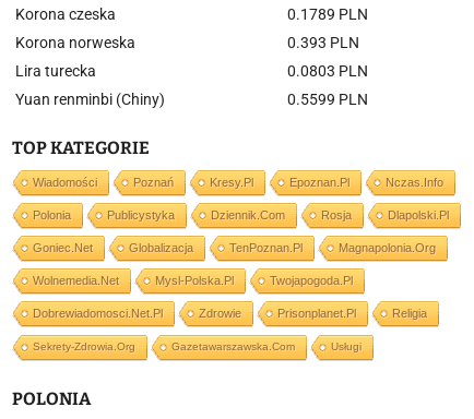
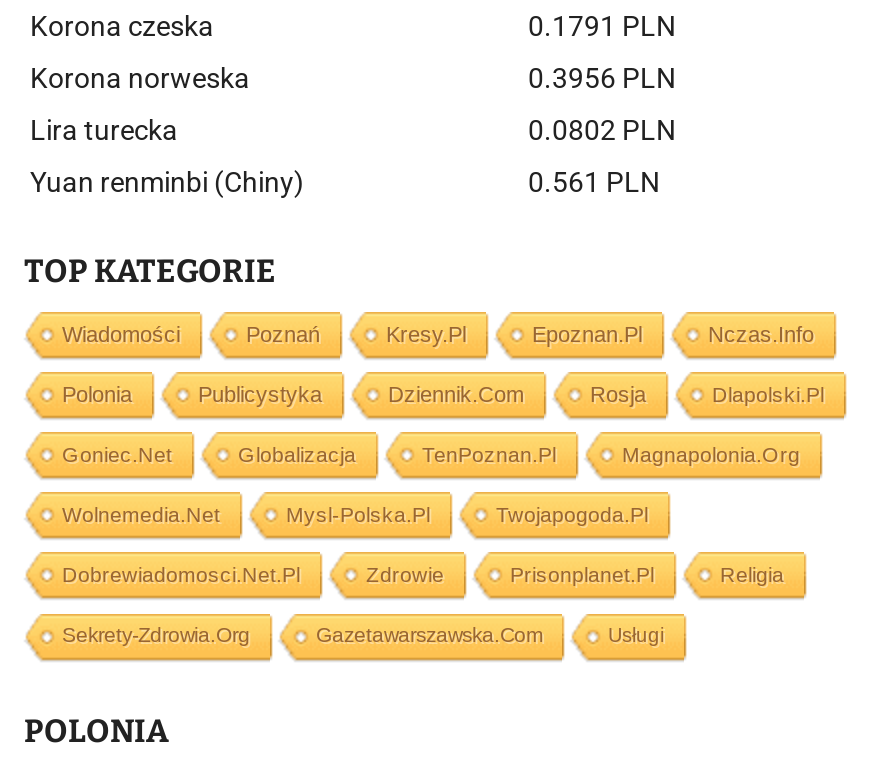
- 0.1789 PLN
+ 0.1791 PLN

- 0.393 PLN
+ 0.3956 PLN

- 0.0803 PLN
+ 0.0802 PLN

- 0.5599 PLN
+ 0.561 PLN
